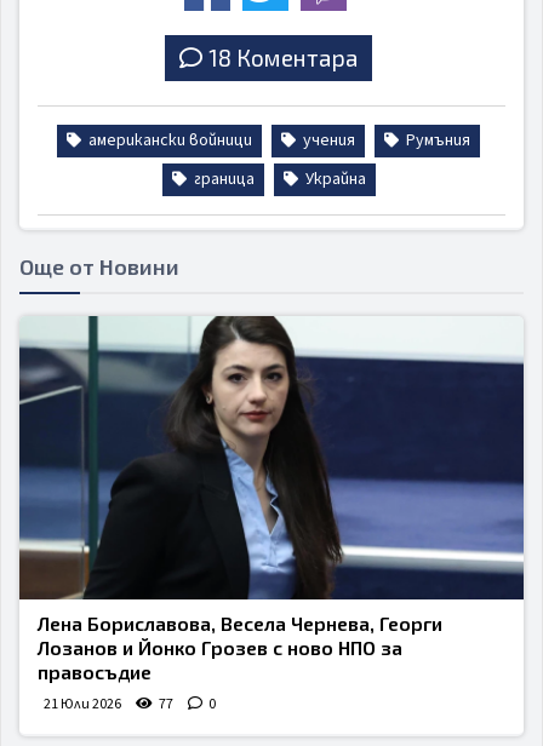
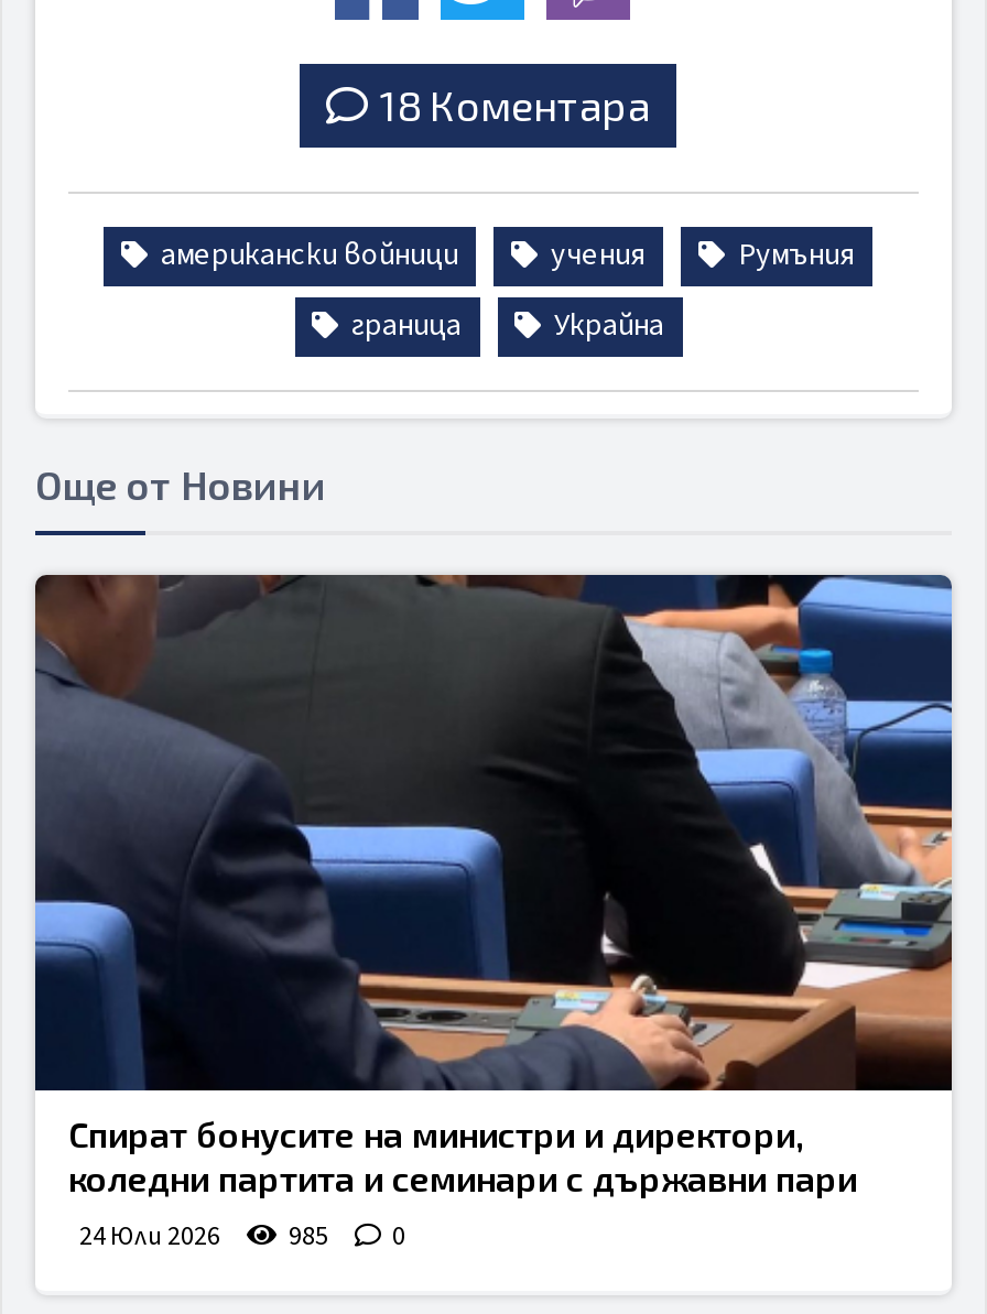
- [image]
- Лена Бориславова, Весела Чернева, Георги
- Лозанов и Йонко Грозев с ново НПО за
- правосъдие
+ [image]
+ Спират бонусите на министри и директори,
+ коледни партита и семинари с държавни пари

- 21 Юли 2026
- 77
+ 24 Юли 2026
+ 985
